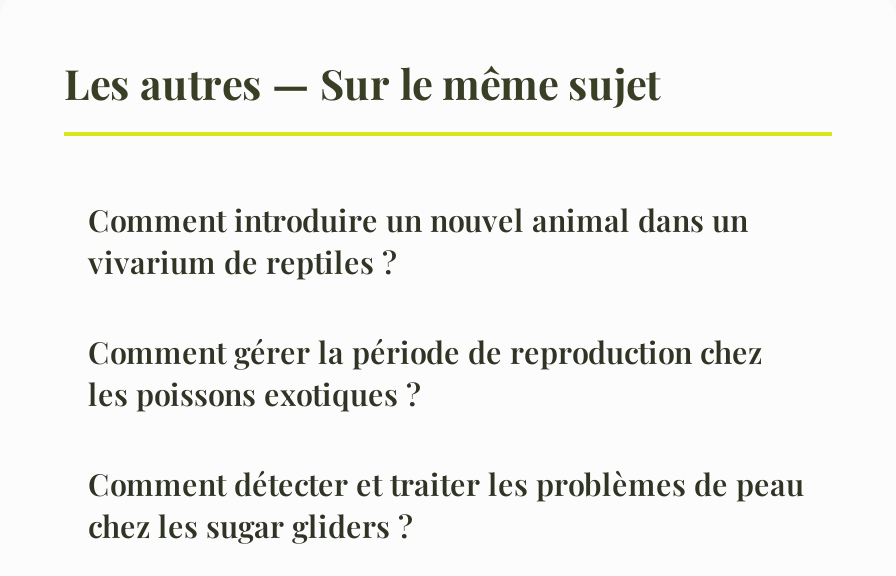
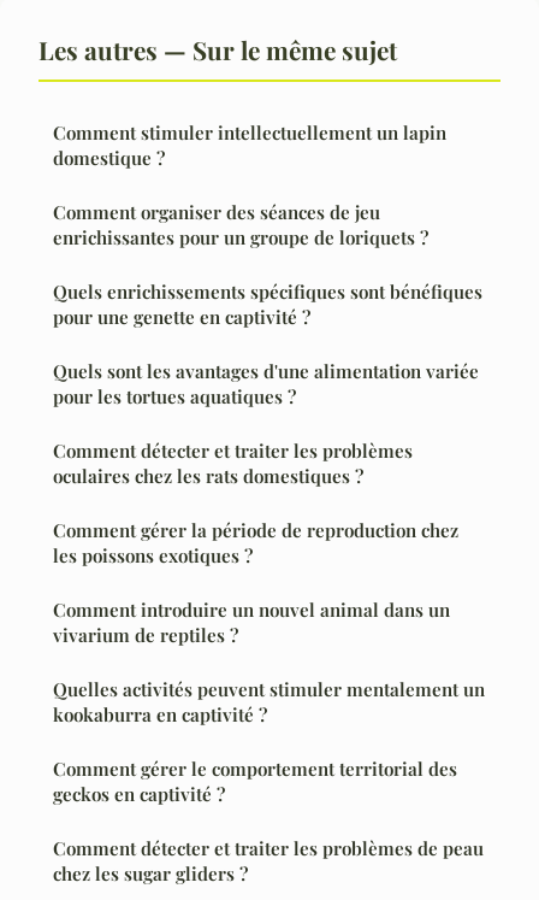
+ Comment stimuler intellectuellement un lapin
+ domestique ?
+ Comment organiser des séances de jeu
+ enrichissantes pour un groupe de loriquets ?
+ Quels enrichissements spécifiques sont bénéfiques
+ pour une genette en captivité ?
+ Quels sont les avantages d'une alimentation variée
+ pour les tortues aquatiques ?
+ Comment détecter et traiter les problèmes
+ oculaires chez les rats domestiques ?

moved down: Comment introduire un nouvel animal dans un | vivarium de reptiles ?

+ Quelles activités peuvent stimuler mentalement un
+ kookaburra en captivité ?
+ Comment gérer le comportement territorial des
+ geckos en captivité ?
